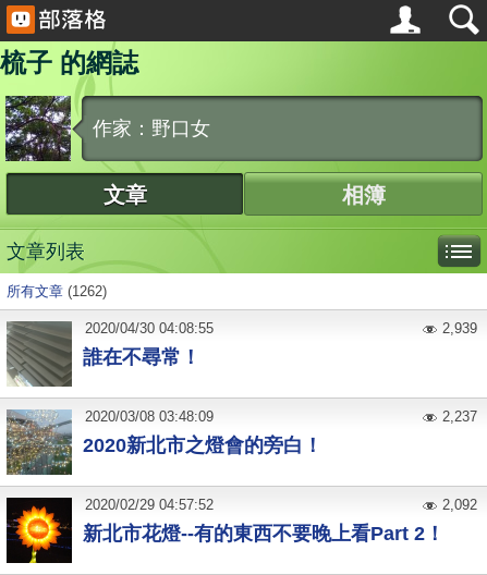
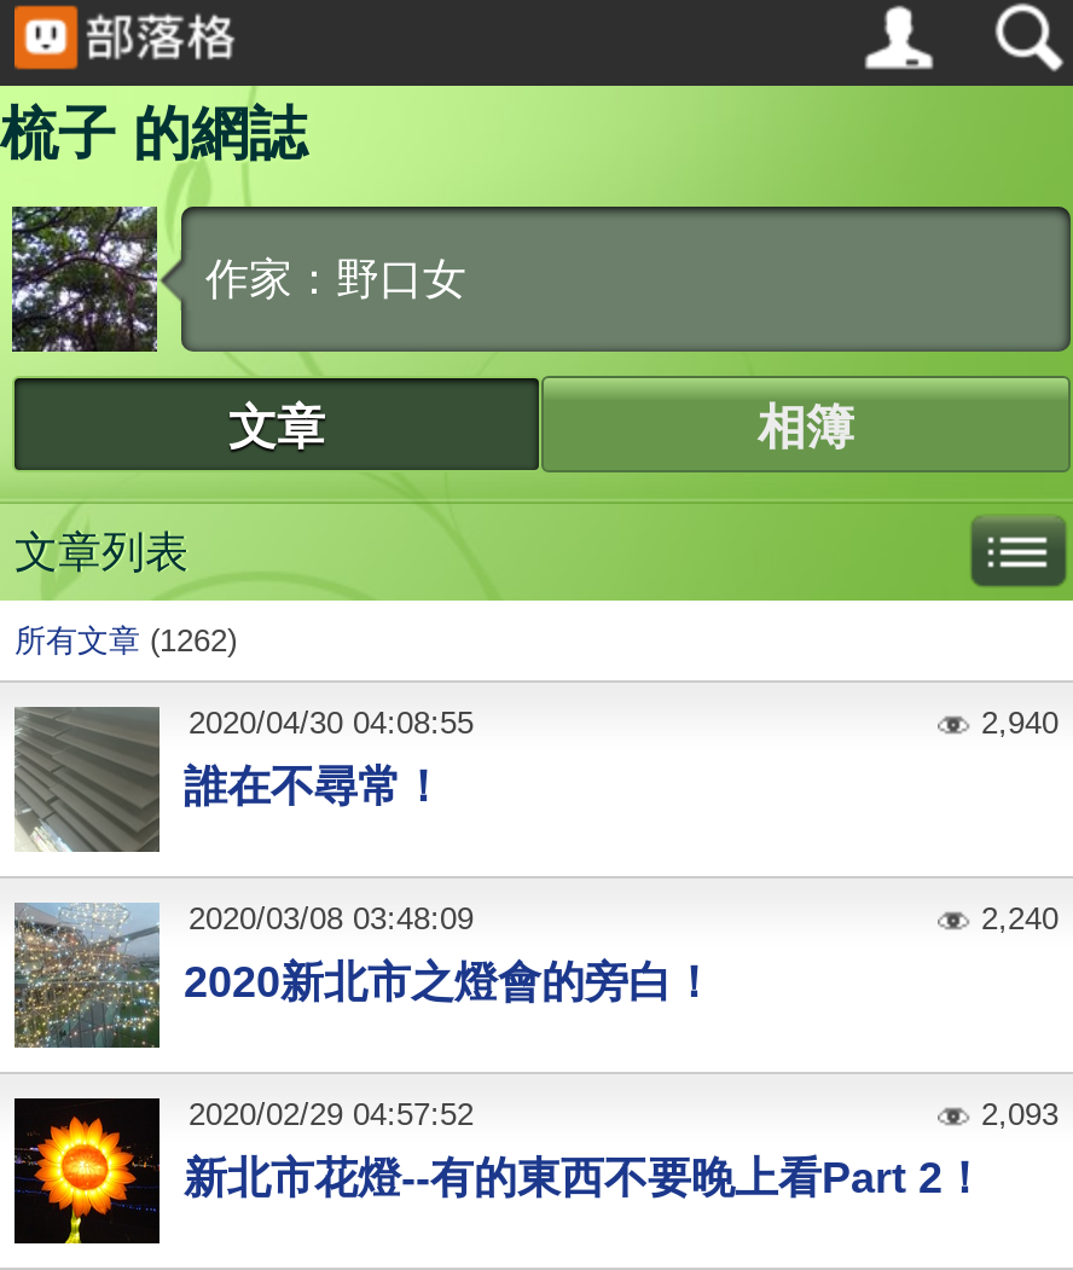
- 2,939
+ 2,940

- 2,237
+ 2,240

- 2,092
+ 2,093
